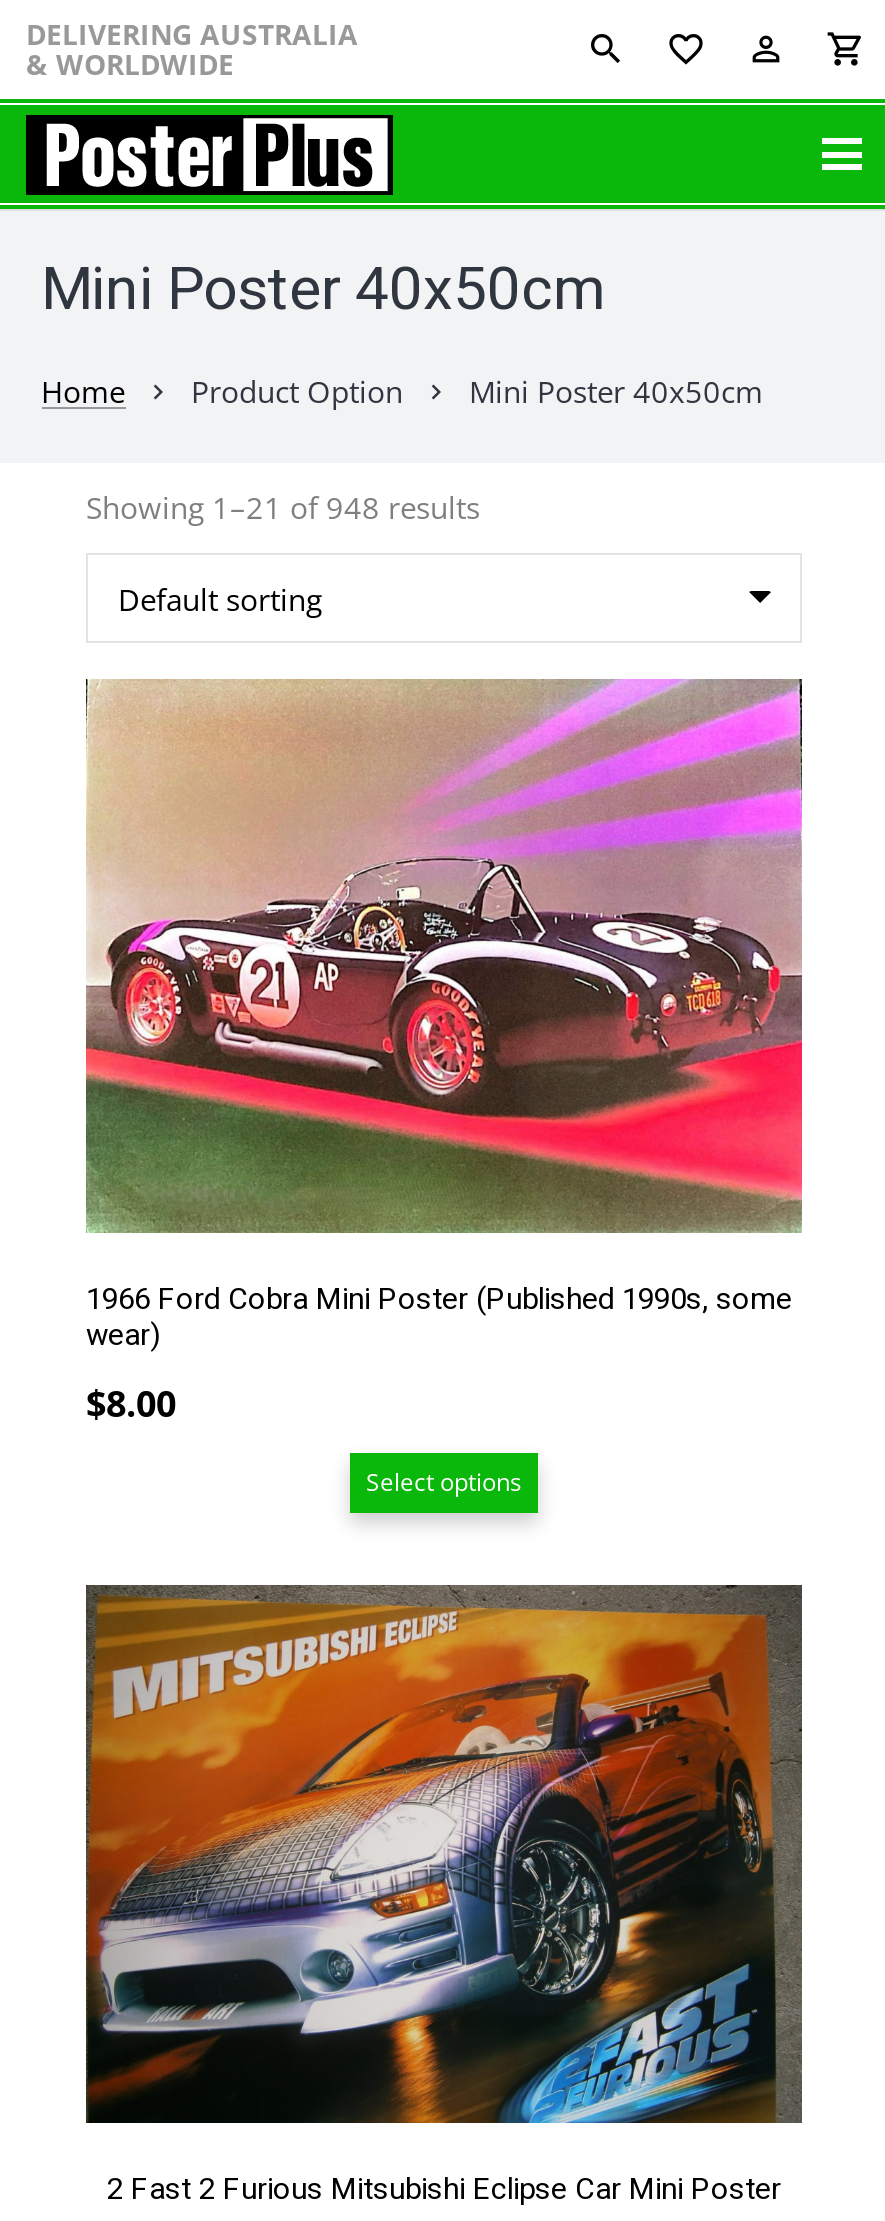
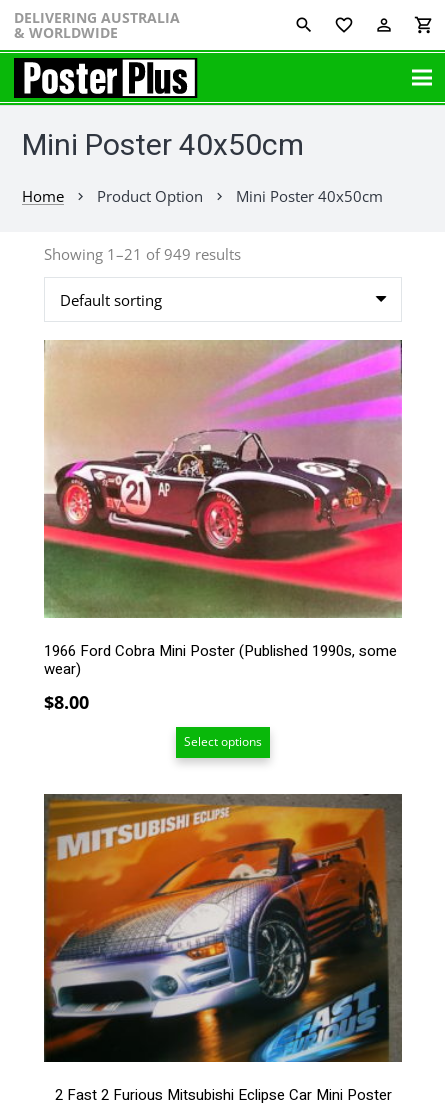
- Showing 1–21 of 948 results
+ Showing 1–21 of 949 results
